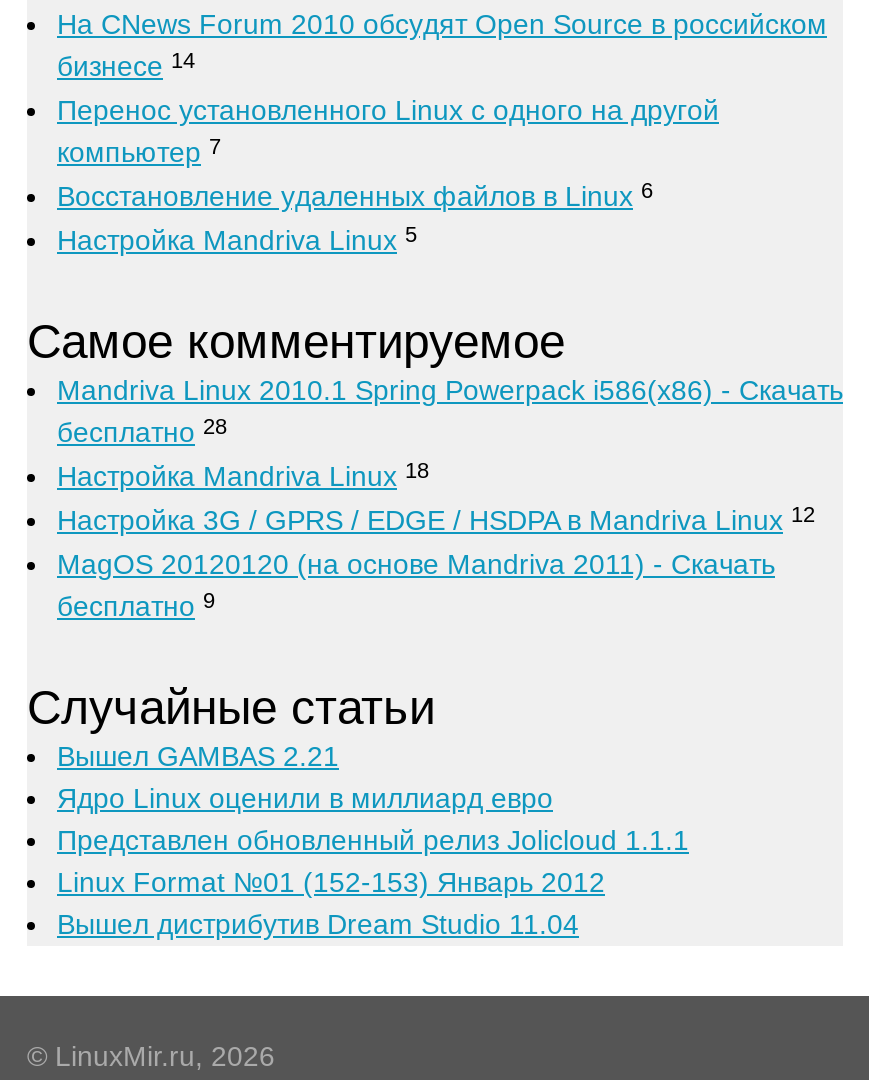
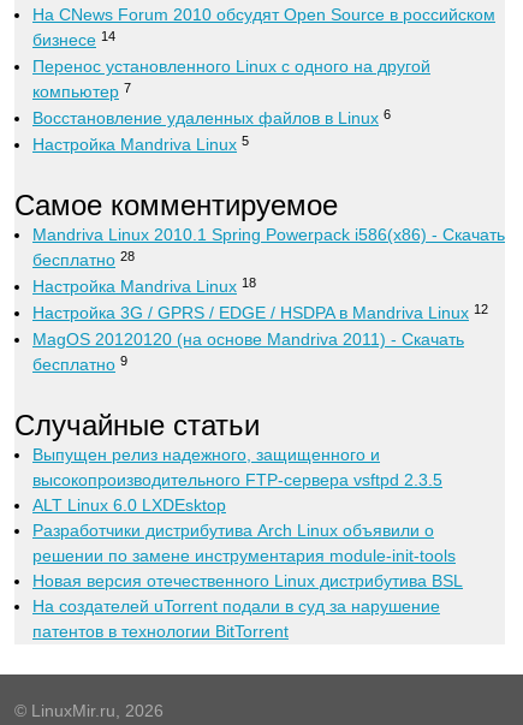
- Вышел GAMBAS 2.21
- Ядро Linux оценили в миллиард евро
- Представлен обновленный релиз Jolicloud 1.1.1
- Linux Format №01 (152-153) Январь 2012
- Вышел дистрибутив Dream Studio 11.04
+ Выпущен релиз надежного, защищенного и
+ высокопроизводительного FTP-сервера vsftpd 2.3.5
+ ALT Linux 6.0 LXDEsktop
+ Разработчики дистрибутива Arch Linux объявили о
+ решении по замене инструментария module-init-tools
+ Новая версия отечественного Linux дистрибутива BSL
+ На создателей uTorrent подали в суд за нарушение
+ патентов в технологии BitTorrent
